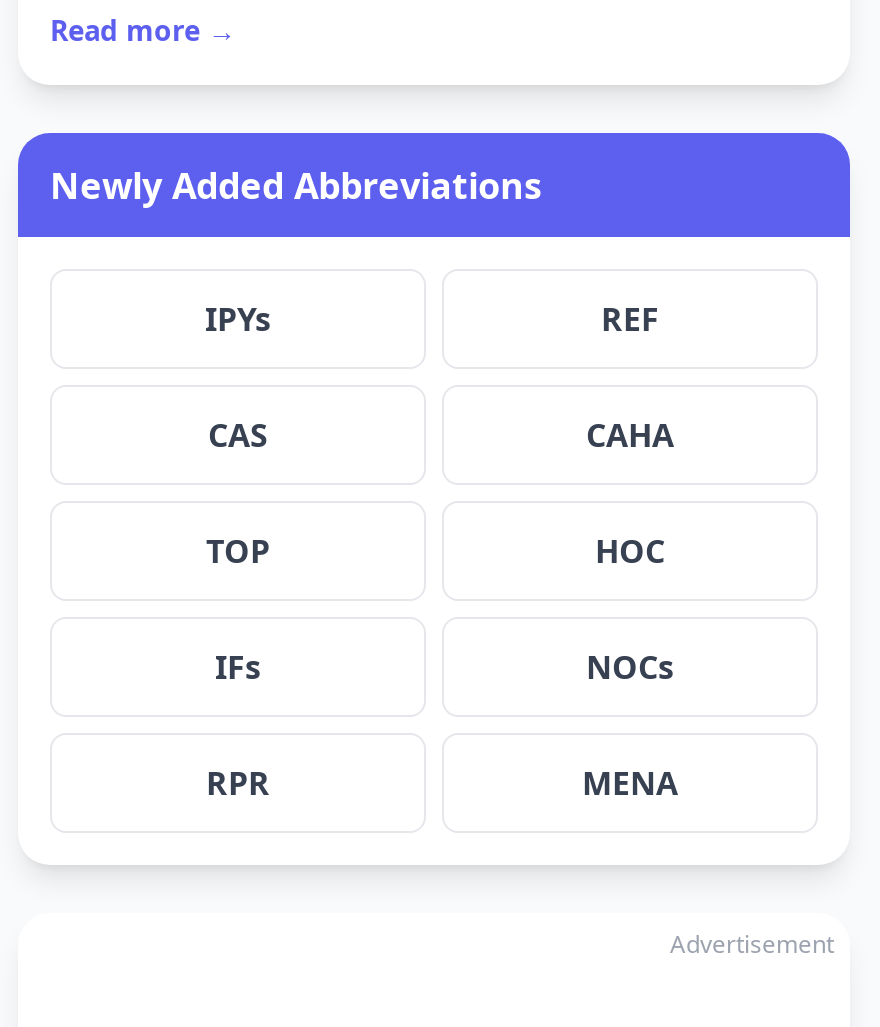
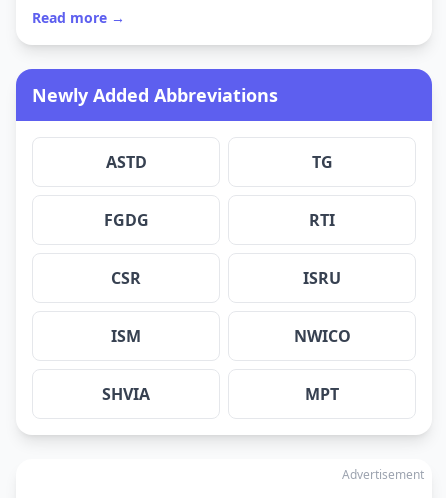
- IPYs
- REF
+ ASTD
+ TG

- CAS
- CAHA
+ FGDG
+ RTI

- TOP
- HOC
+ CSR
+ ISRU

- IFs
- NOCs
+ ISM
+ NWICO

- RPR
- MENA
+ SHVIA
+ MPT
